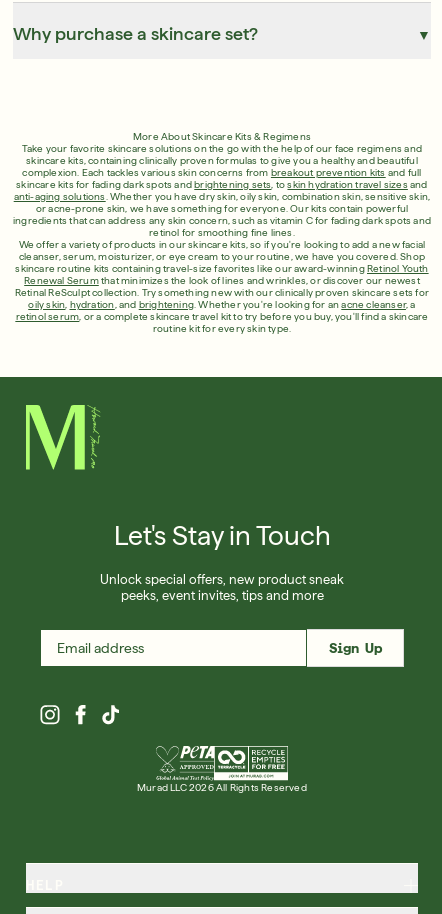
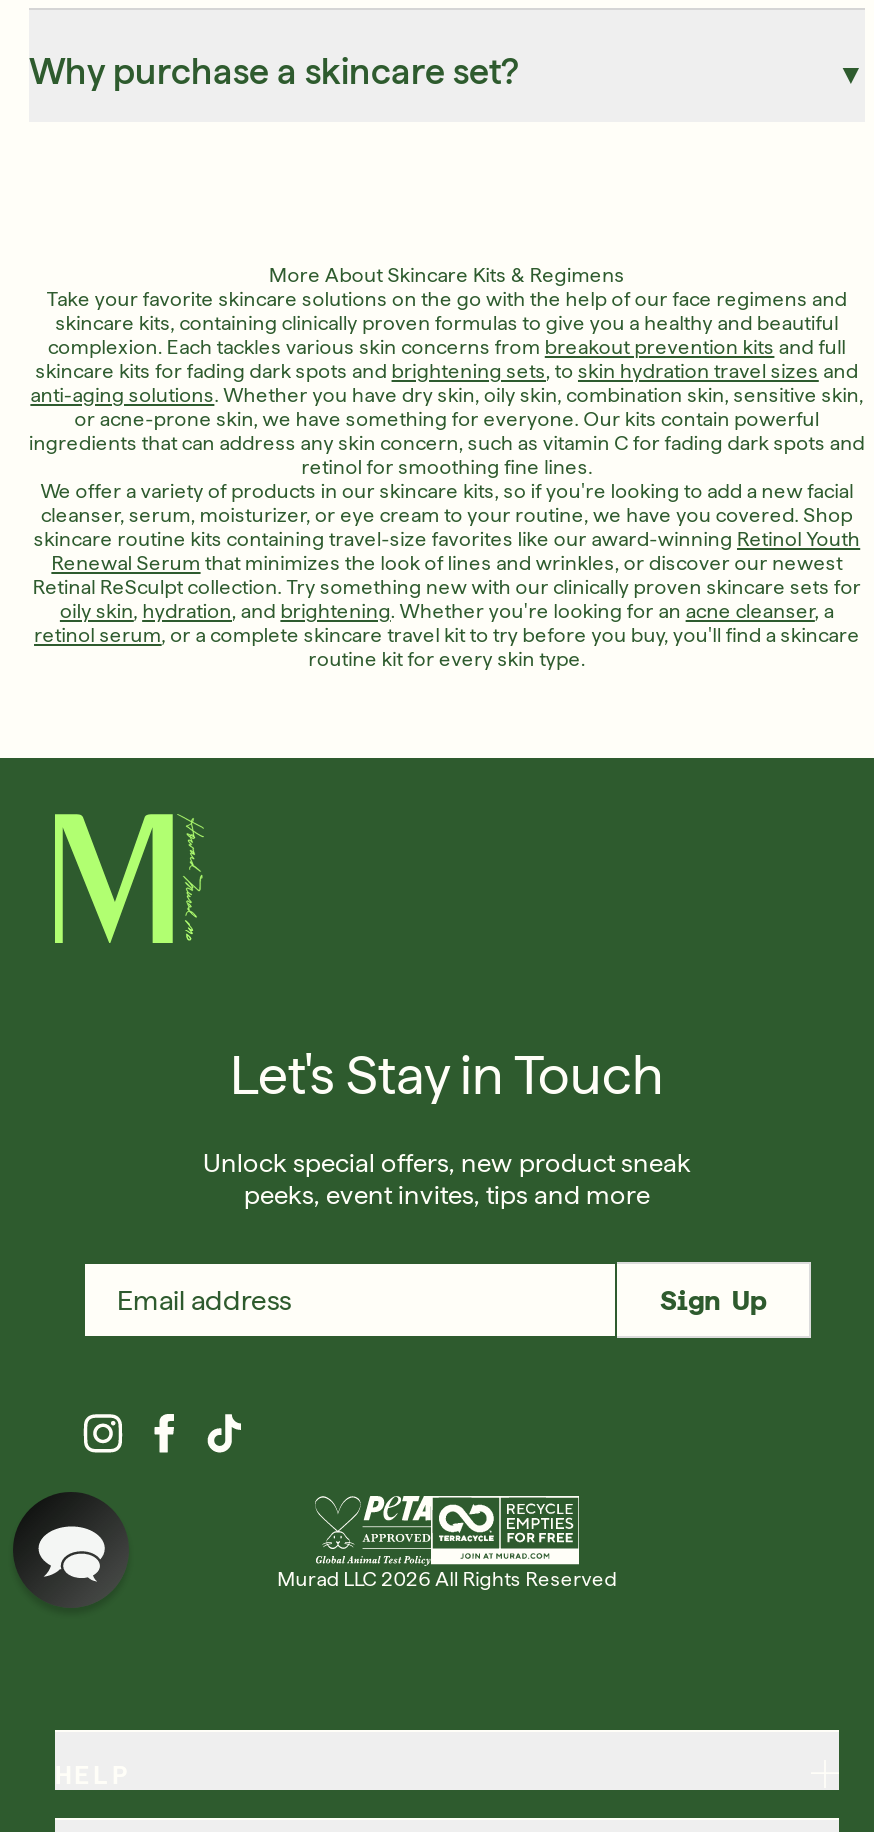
+ [image]
